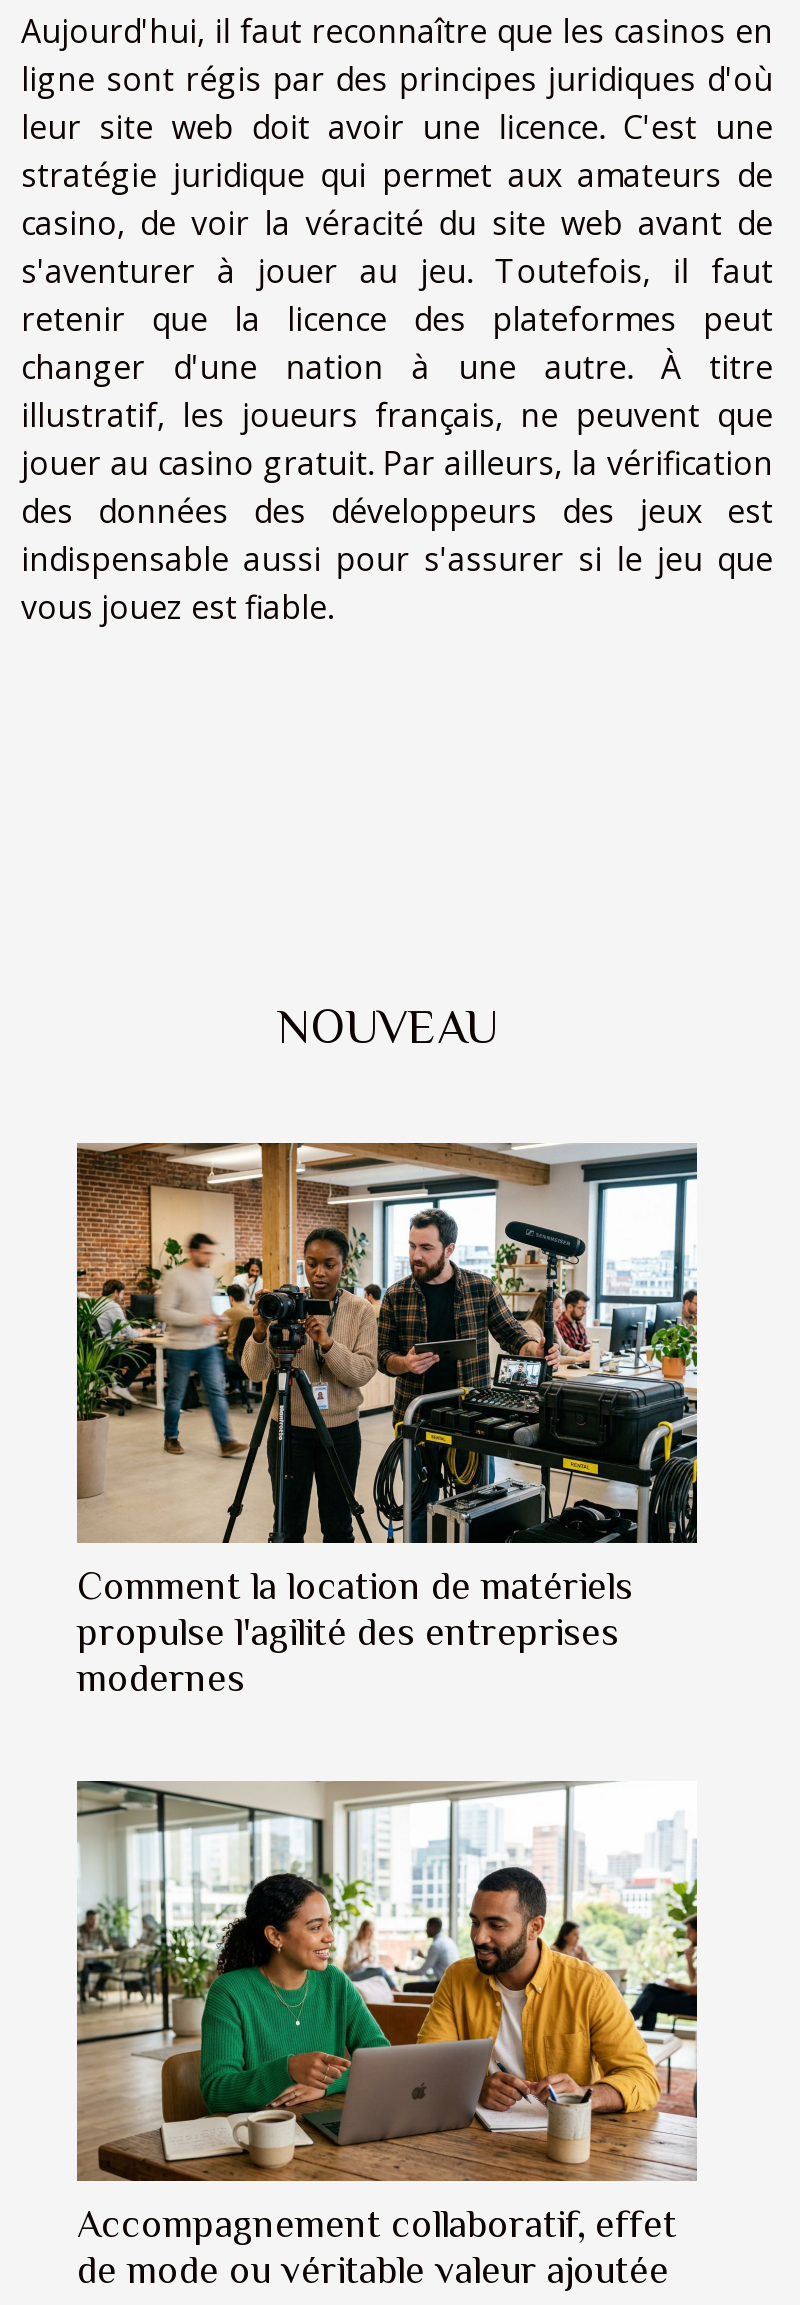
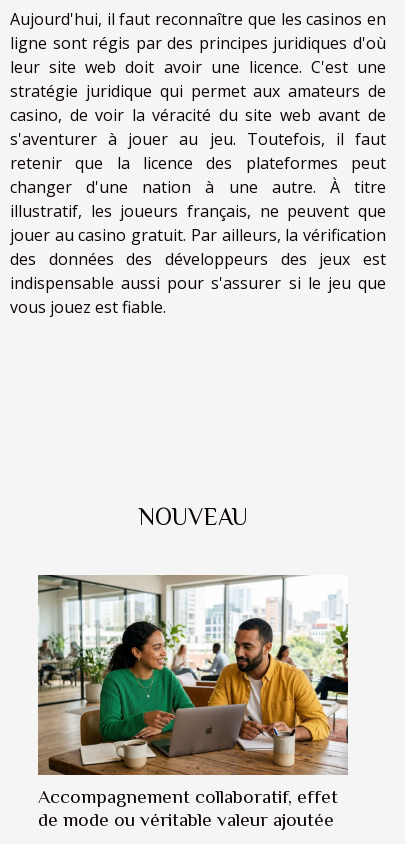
- [image]
- Comment la location de matériels
- propulse l'agilité des entreprises
- modernes
